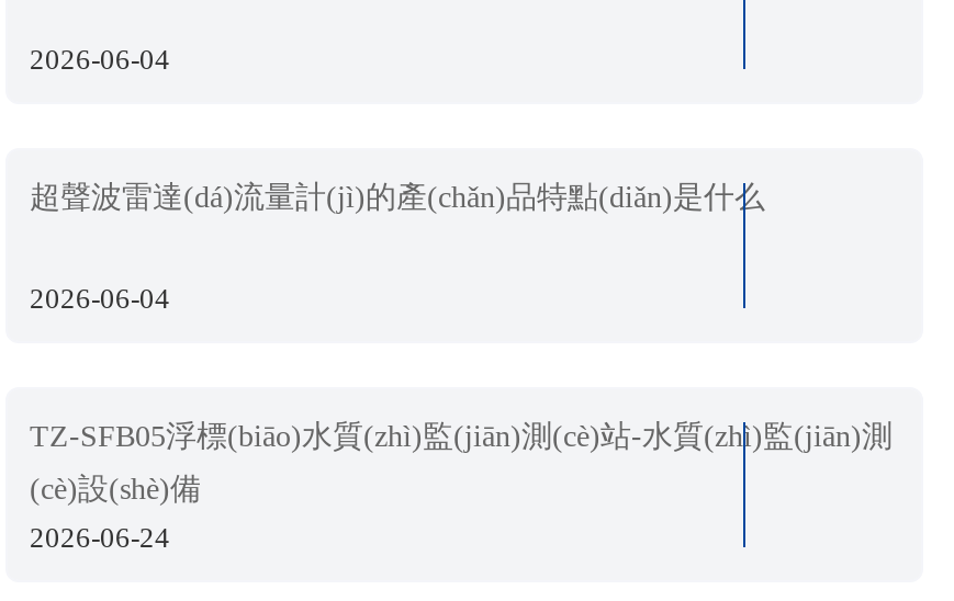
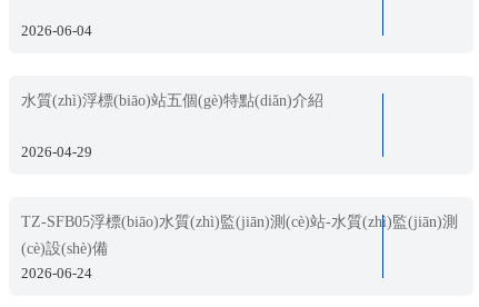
- 超聲波雷達(dá)流量計(jì)的產(chǎn)品特點(diǎn)是什么
+ 水質(zhì)浮標(biāo)站五個(gè)特點(diǎn)介紹

- 2026-06-04
+ 2026-04-29
